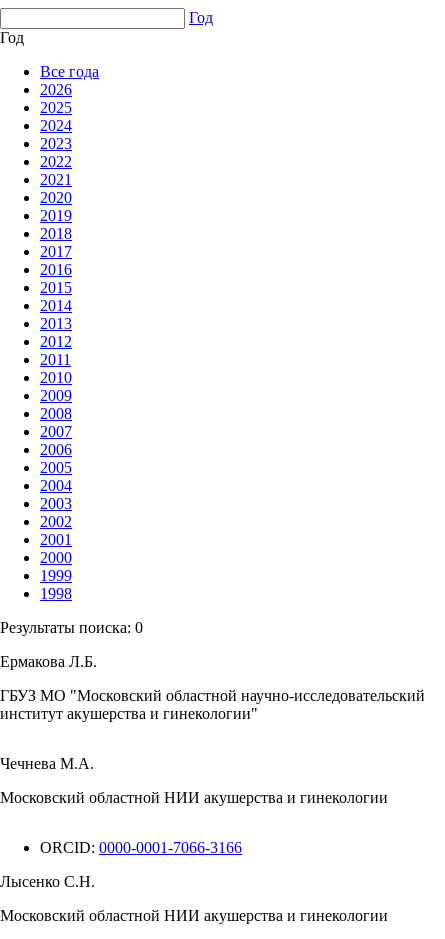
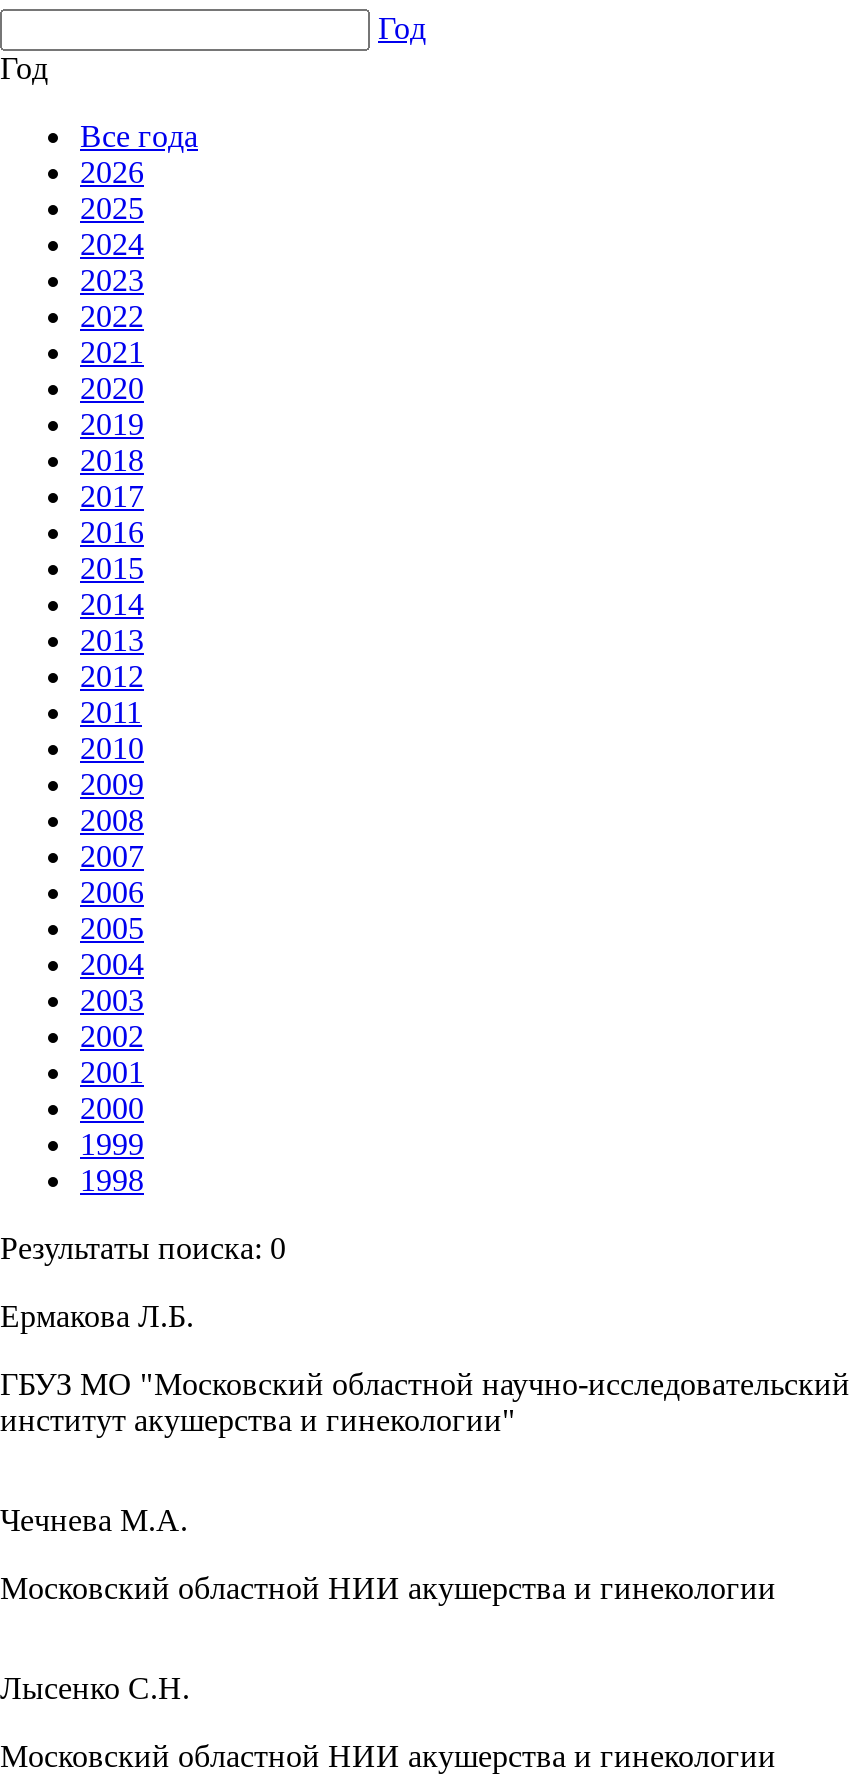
- ORCID: 0000-0001-7066-3166
